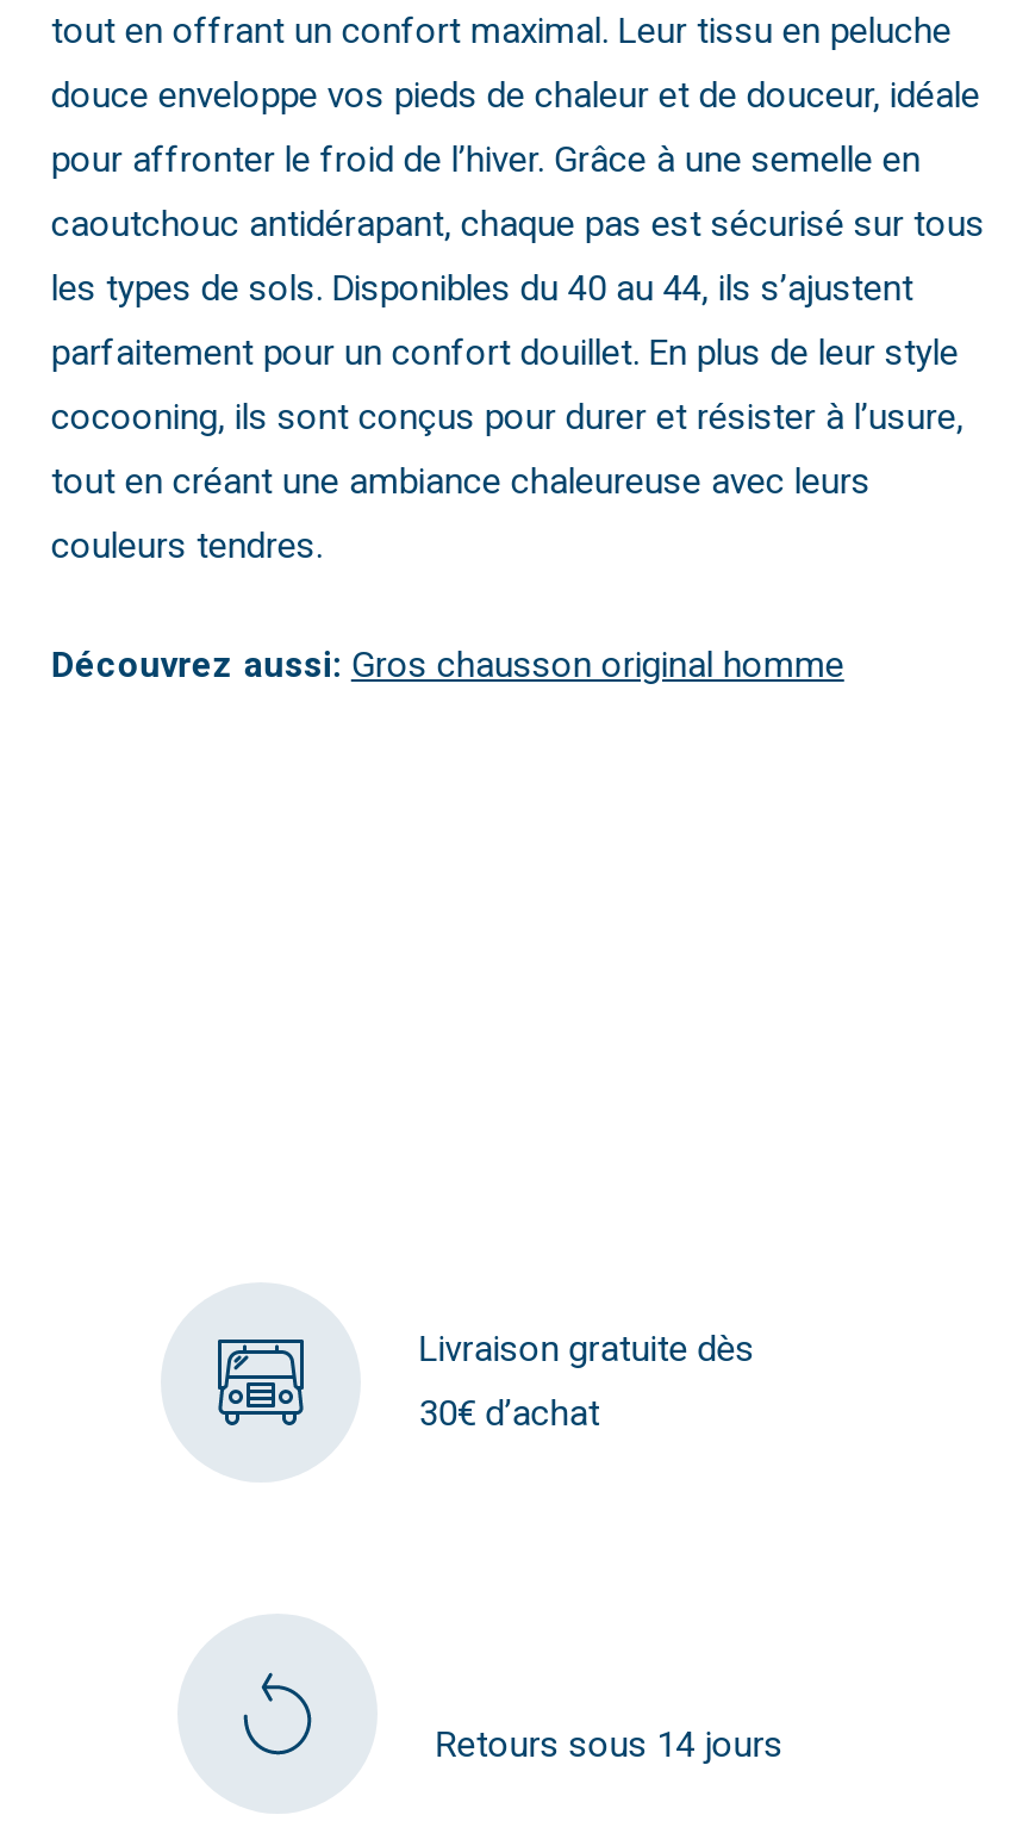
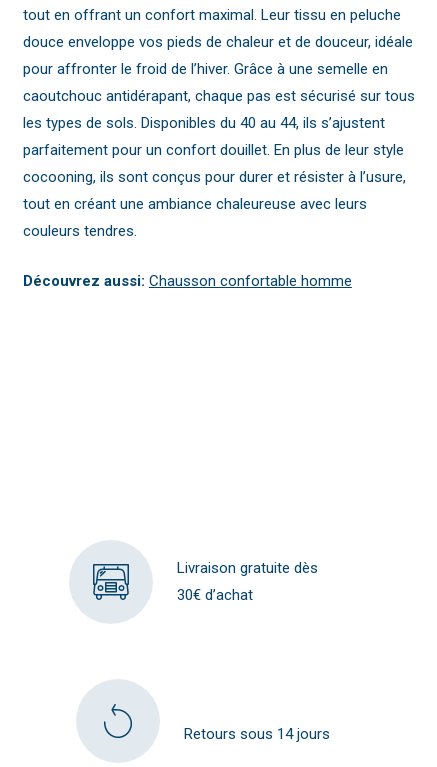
- Découvrez aussi: Gros chausson original homme
+ Découvrez aussi: Chausson confortable homme
